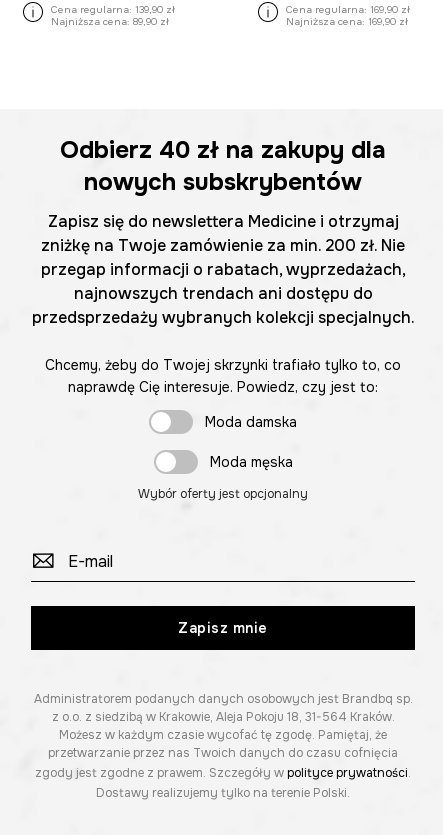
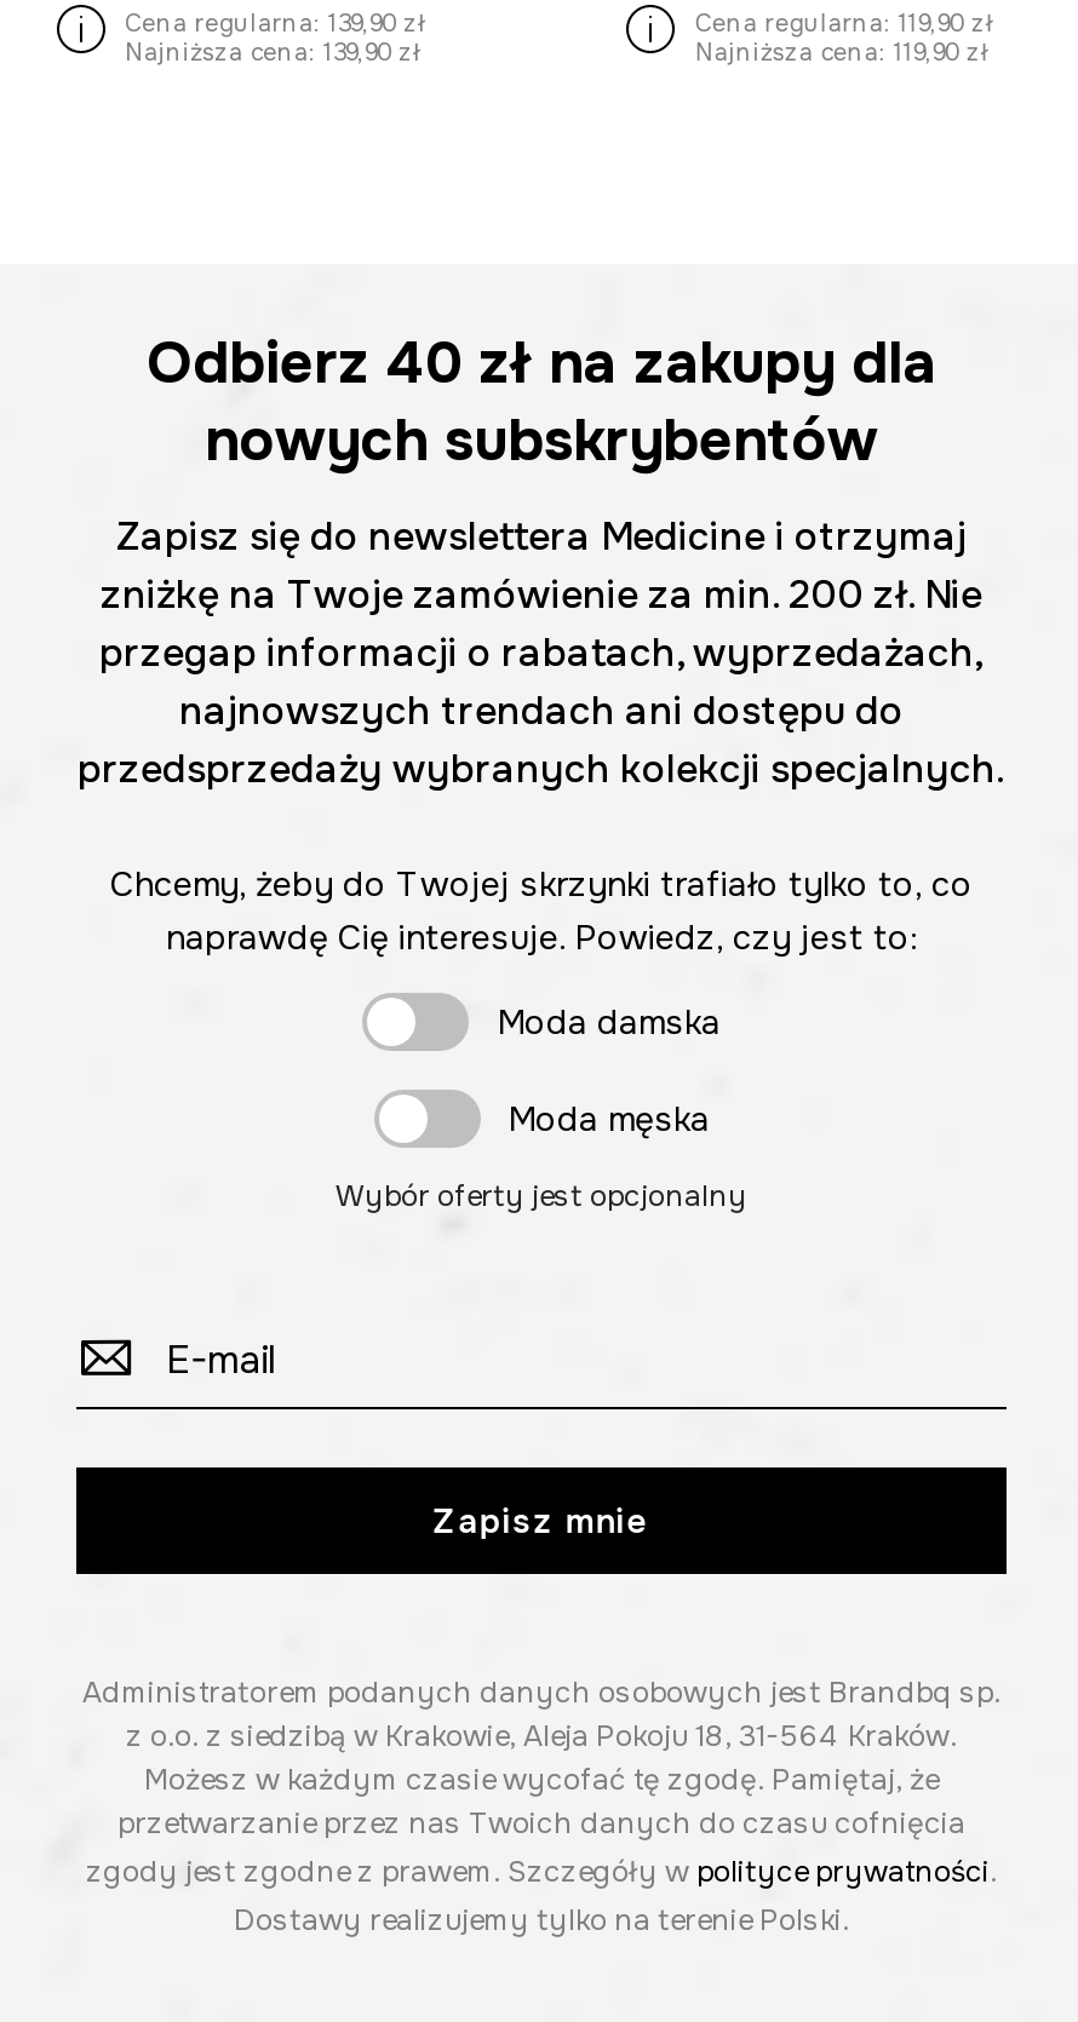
- Cena regularna: 169,90 zł
+ Cena regularna: 119,90 zł

- Najniższa cena: 89,90 zł
+ Najniższa cena: 139,90 zł

- Najniższa cena: 169,90 zł
+ Najniższa cena: 119,90 zł
